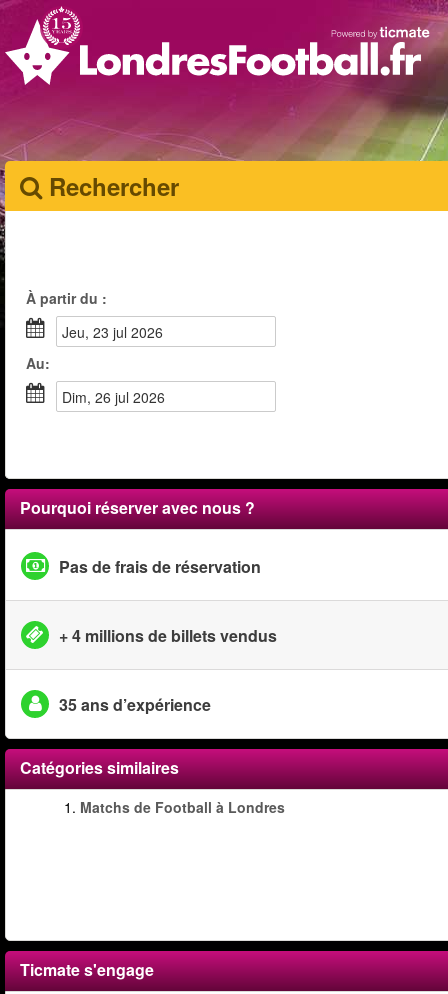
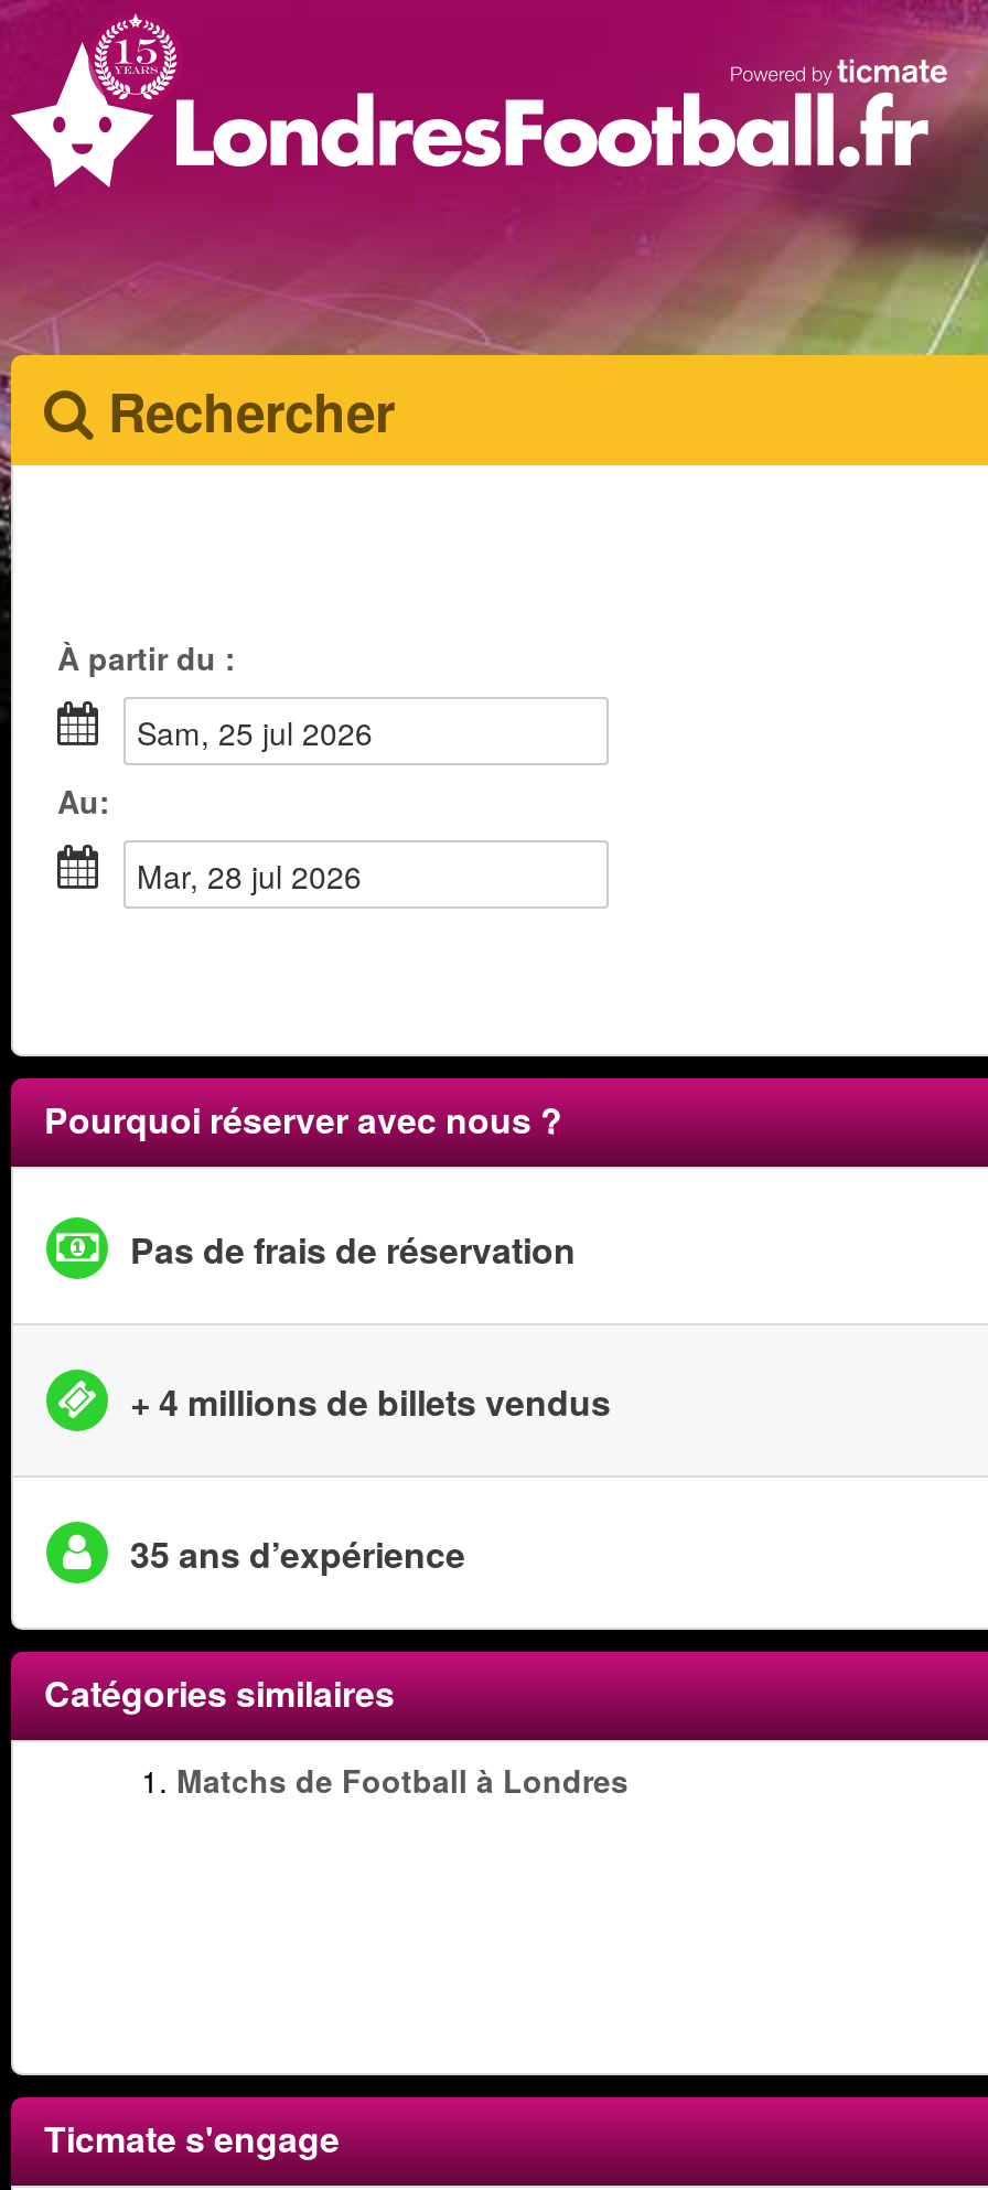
- jeu, 23 jul 2026
+ sam, 25 jul 2026

- dim, 26 jul 2026
+ mar, 28 jul 2026
